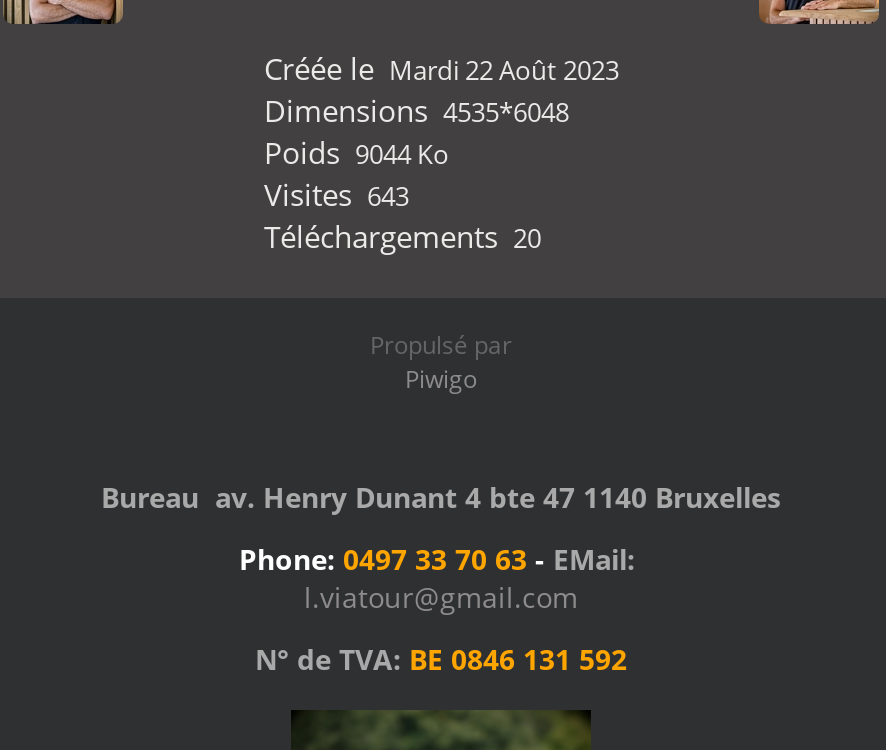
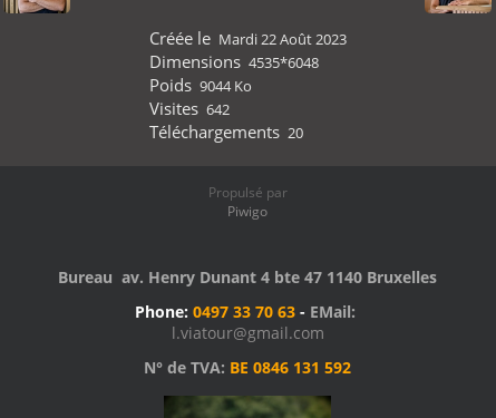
- Visites 643
+ Visites 642
